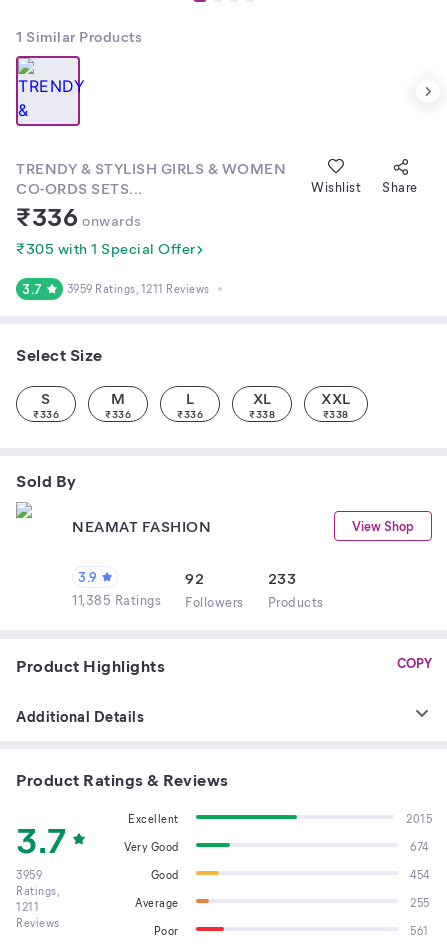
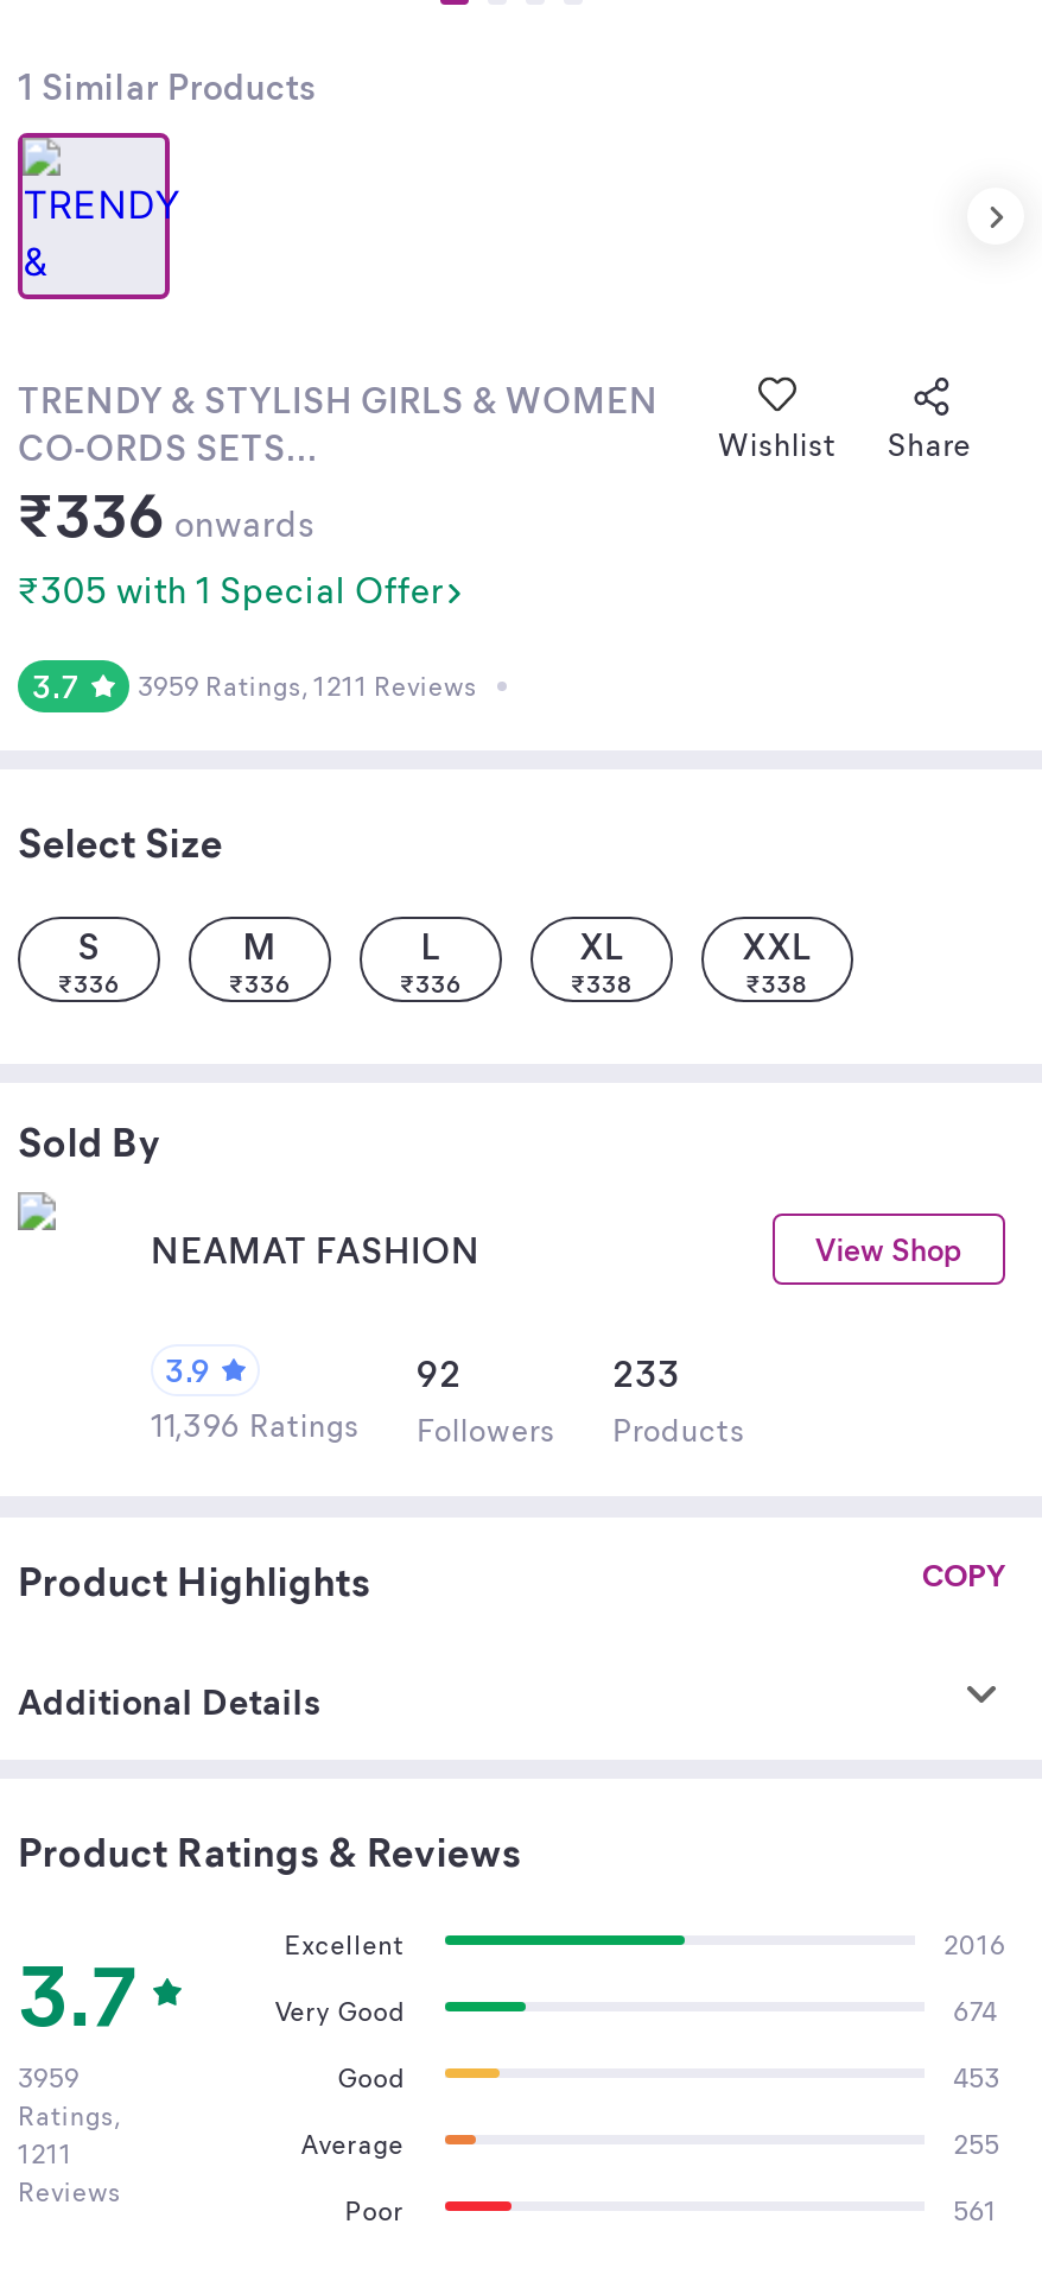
- 11,385 Ratings Followers Products
+ 11,396 Ratings Followers Products

- 2015
+ 2016

- 454
+ 453
